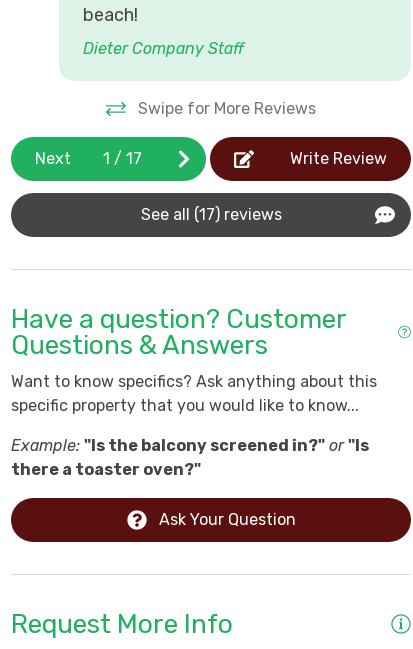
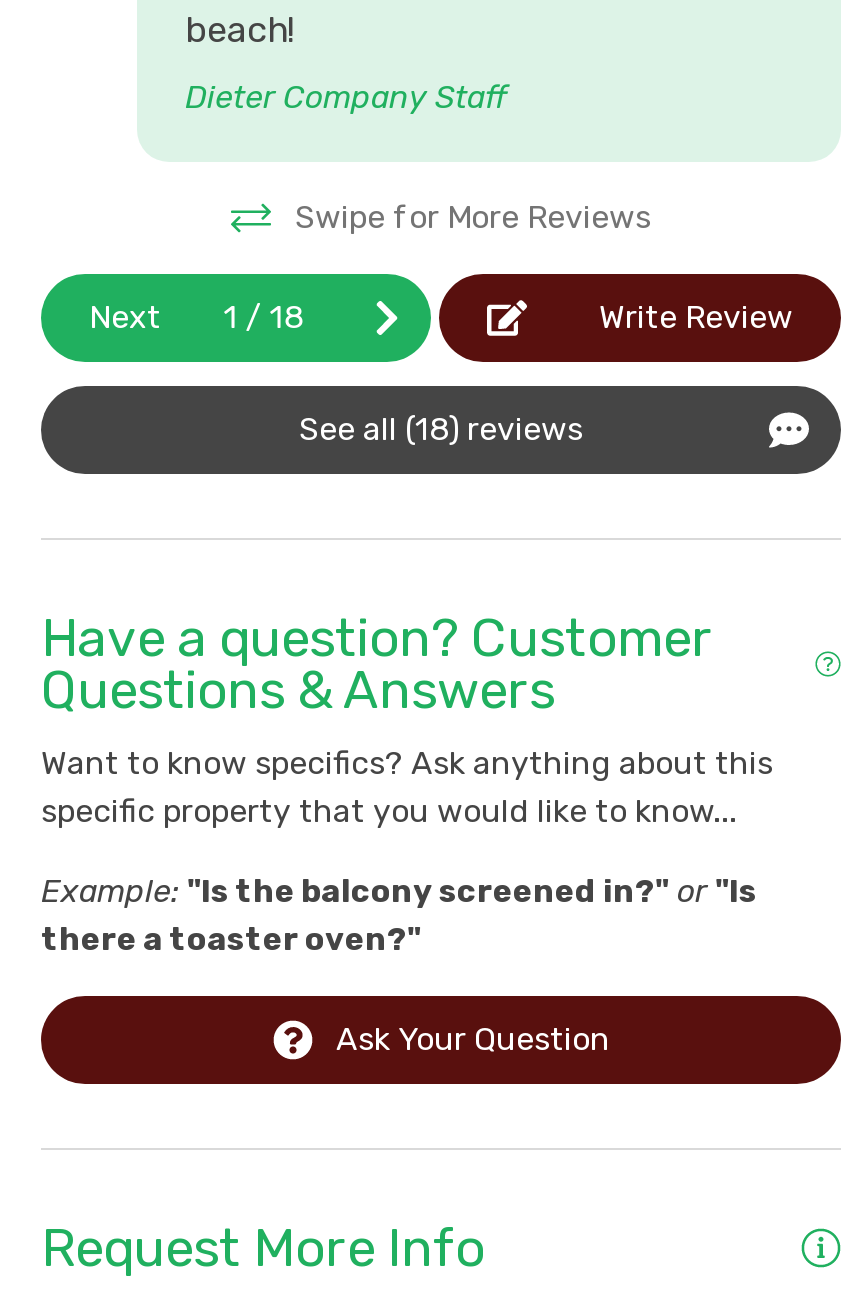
- Next 1 / 17
+ Next 1 / 18

- See all (17) reviews
+ See all (18) reviews
